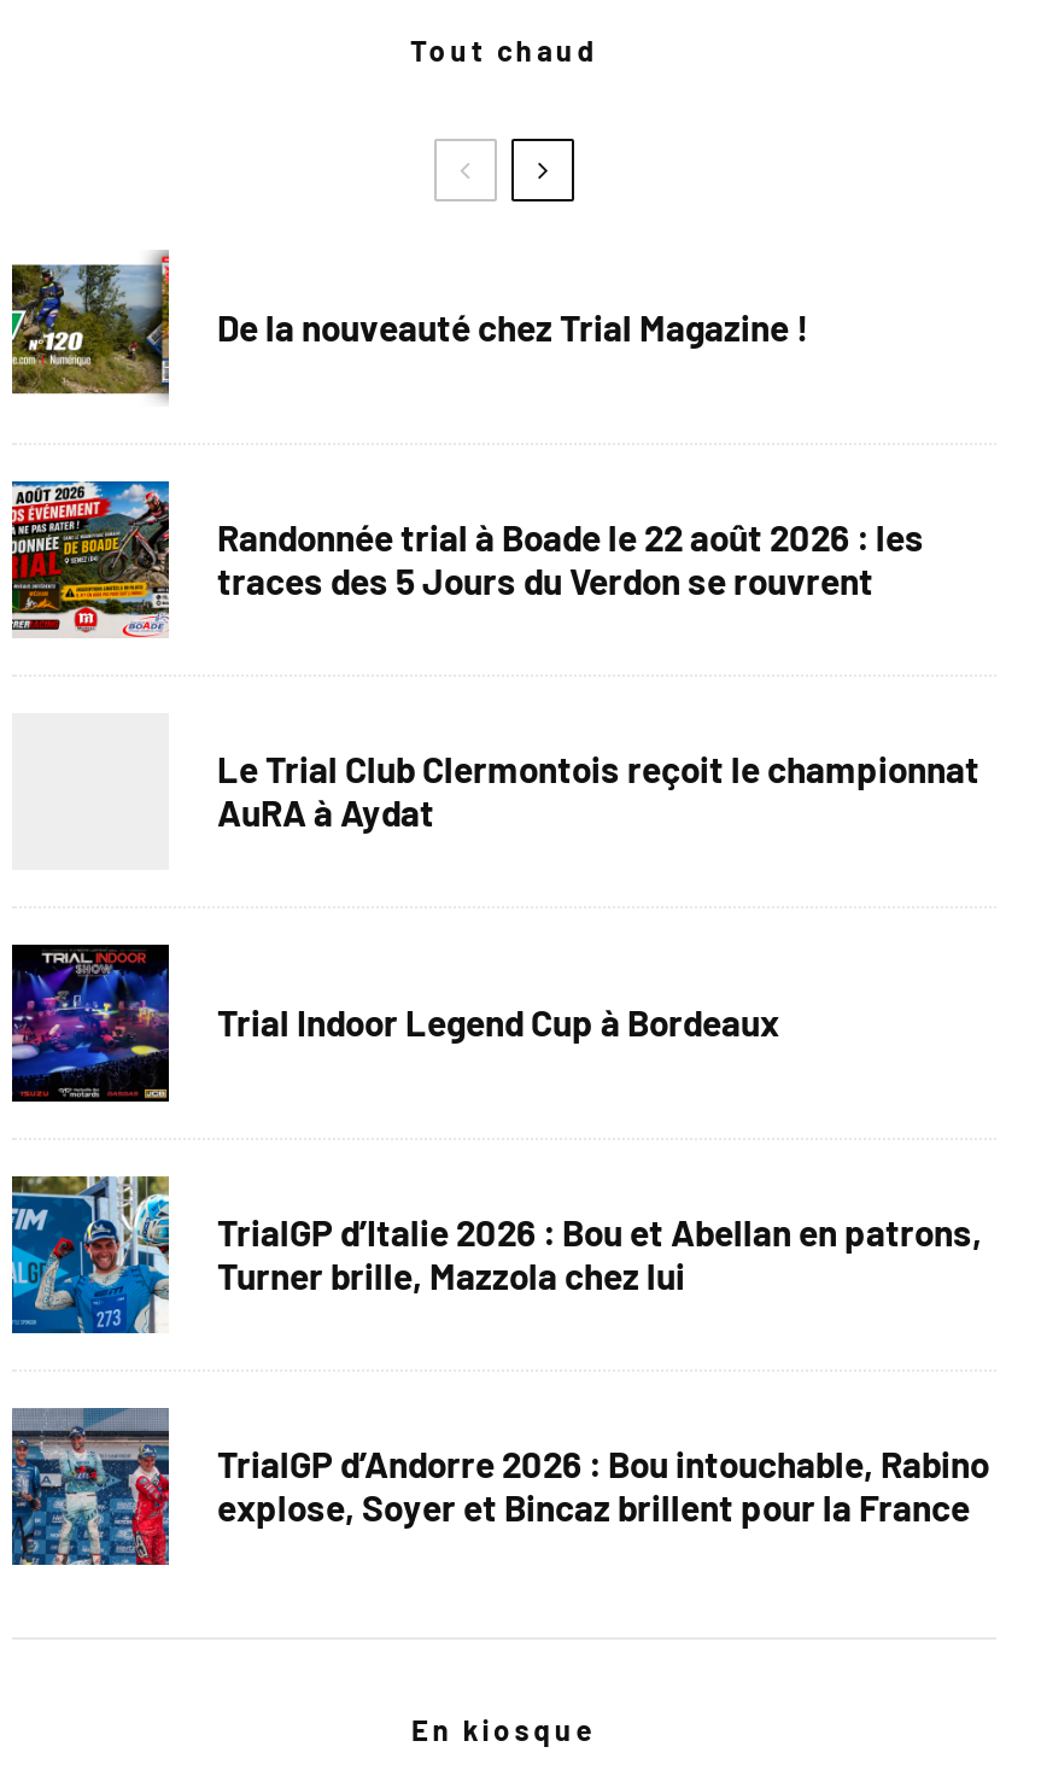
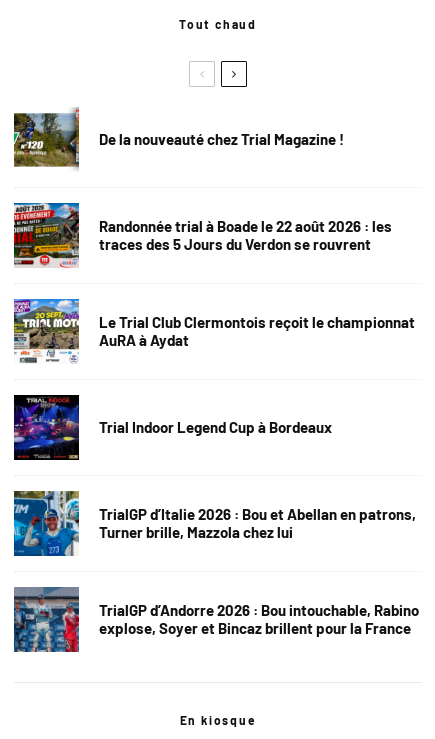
+ [image]
